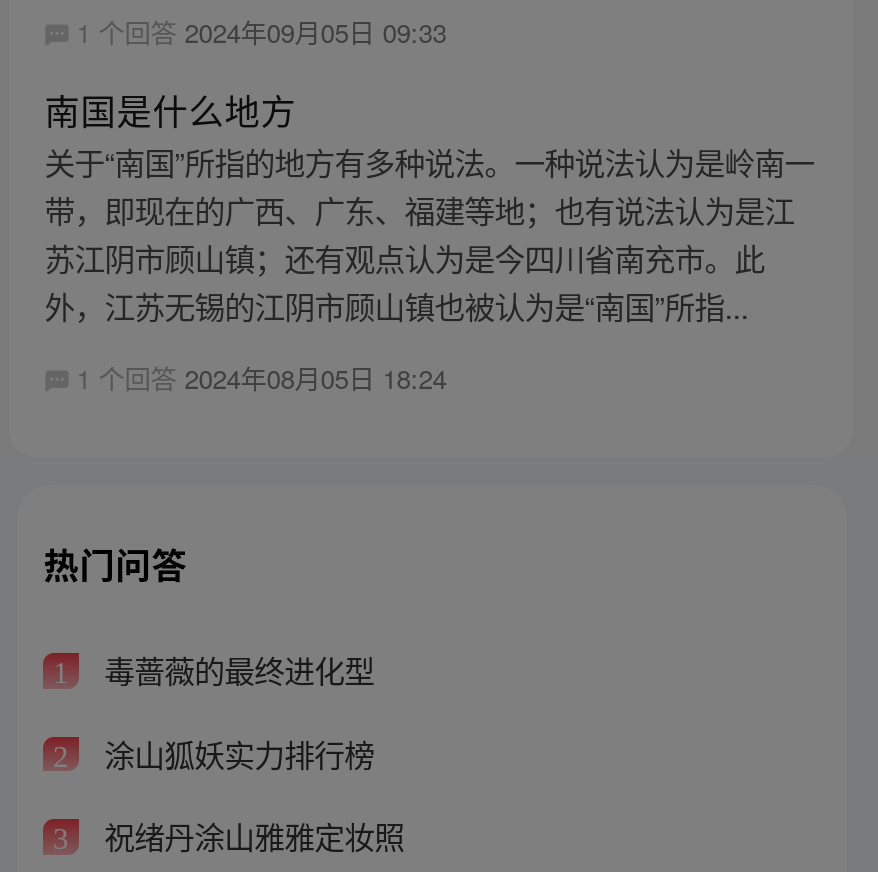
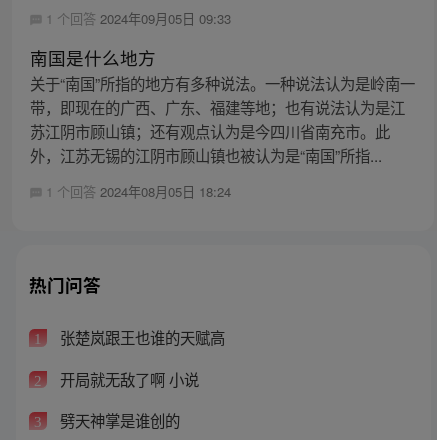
- 毒蔷薇的最终进化型
+ 张楚岚跟王也谁的天赋高

- 涂山狐妖实力排行榜
+ 开局就无敌了啊 小说

- 祝绪丹涂山雅雅定妆照
+ 劈天神掌是谁创的
